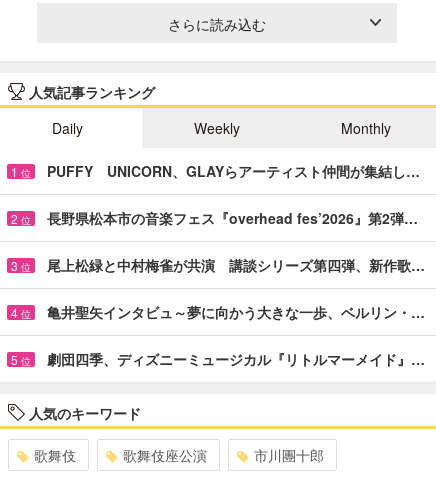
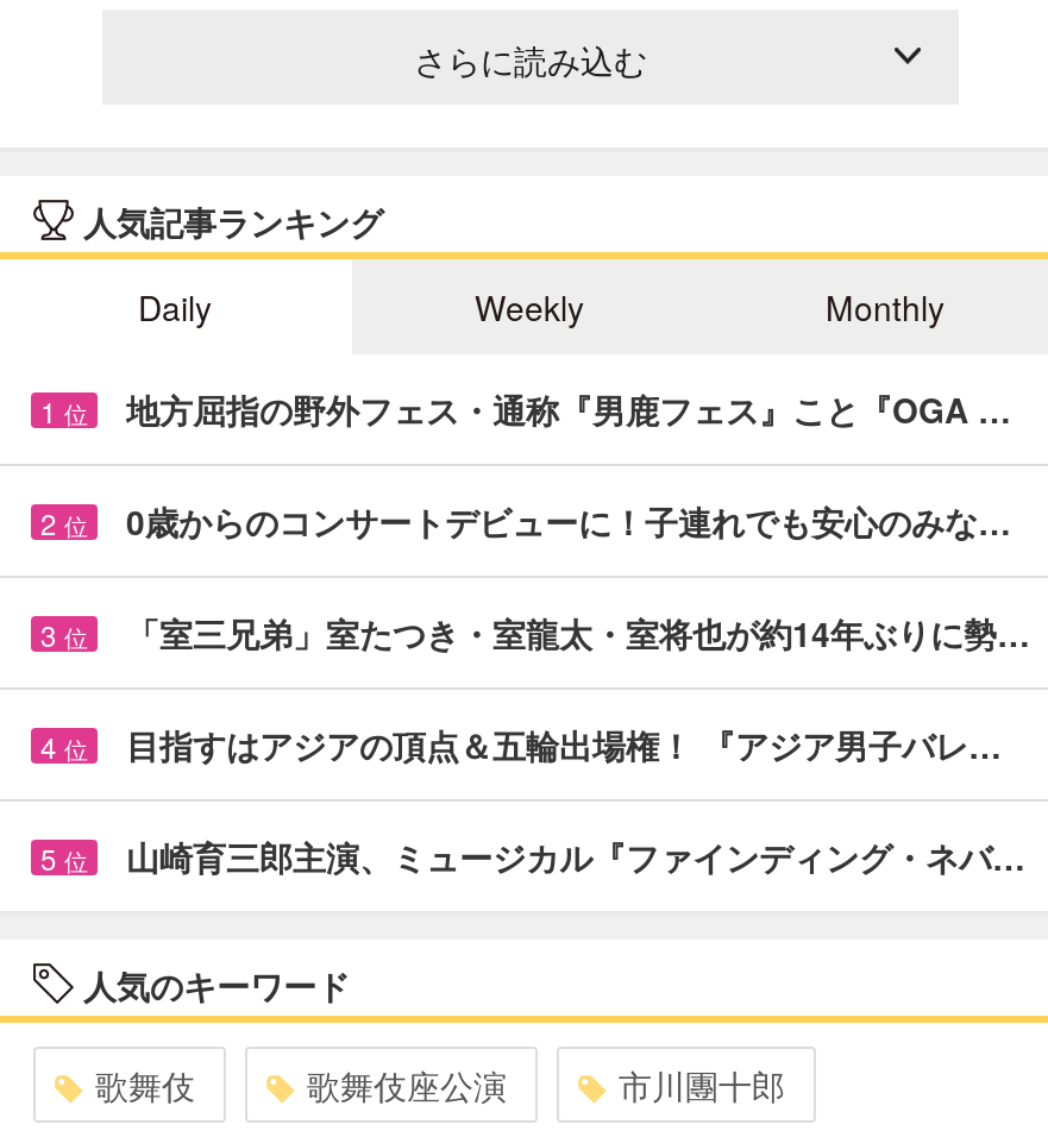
- PUFFY UNICORN、GLAYらアーティスト仲間が集結し…
+ 地方屈指の野外フェス・通称『男鹿フェス』こと『OGA …

- 長野県松本市の音楽フェス『overhead fes’2026』第2弾…
+ 0歳からのコンサートデビューに！子連れでも安心のみな…

- 尾上松緑と中村梅雀が共演 講談シリーズ第四弾、新作歌…
+ 「室三兄弟」室たつき・室龍太・室将也が約14年ぶりに勢…

- 亀井聖矢インタビュ～夢に向かう大きな一歩、ベルリン・…
+ 目指すはアジアの頂点＆五輪出場権！ 『アジア男子バレ…

- 劇団四季、ディズニーミュージカル『リトルマーメイド』…
+ 山崎育三郎主演、ミュージカル『ファインディング・ネバ…
